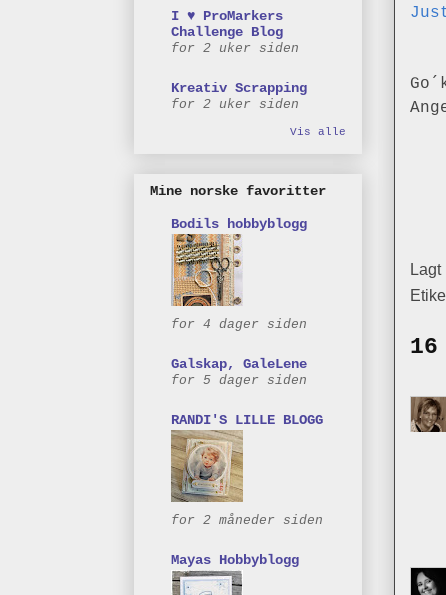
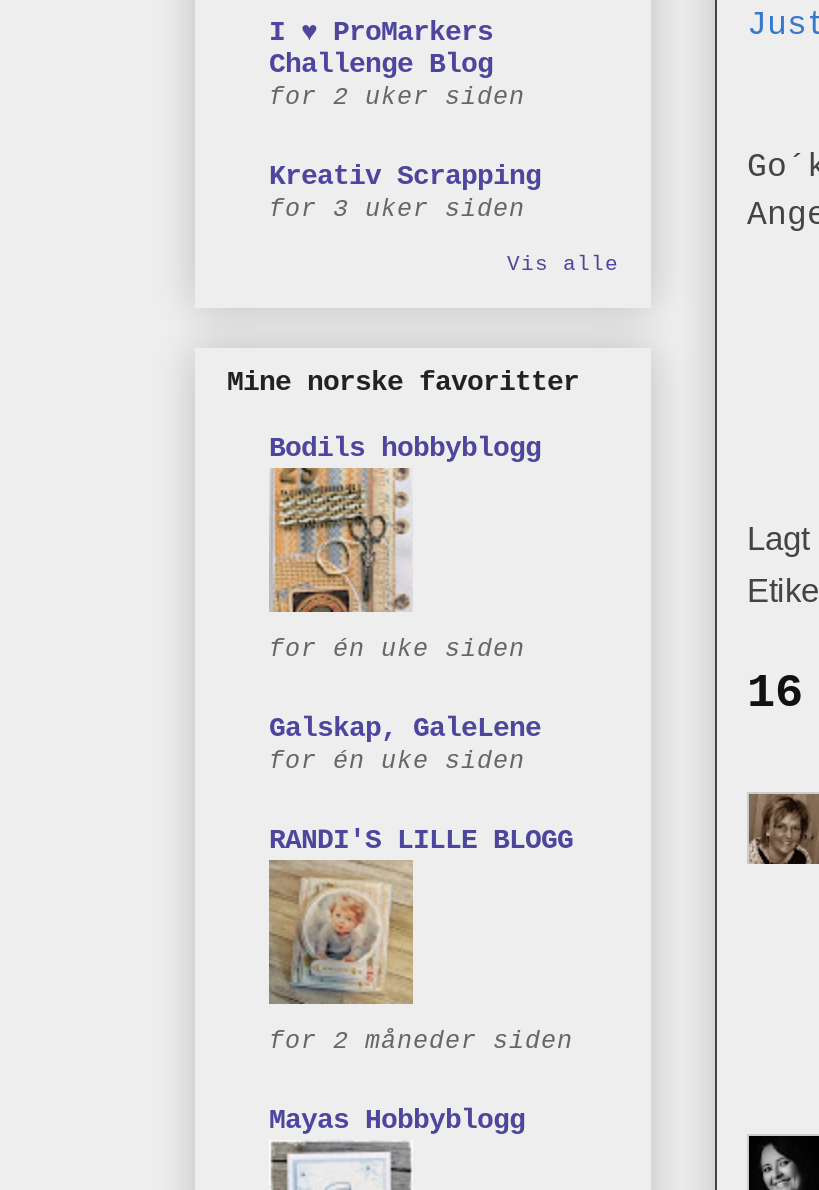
- for 2 uker siden
+ for 3 uker siden

- for 4 dager siden
+ for én uke siden

- for 5 dager siden
+ for én uke siden
